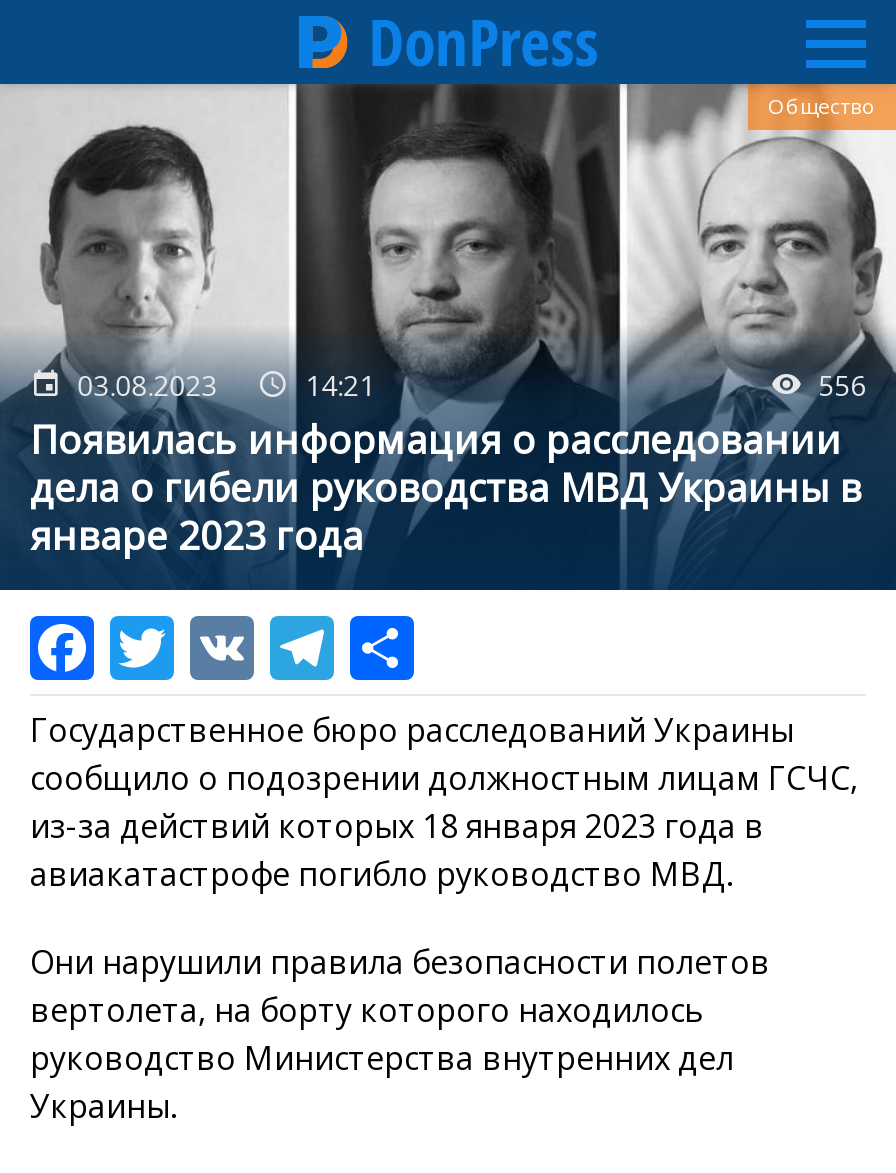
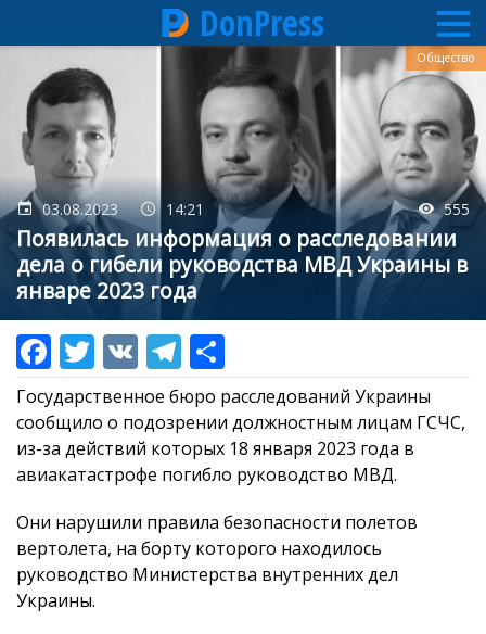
- 556
+ 555
